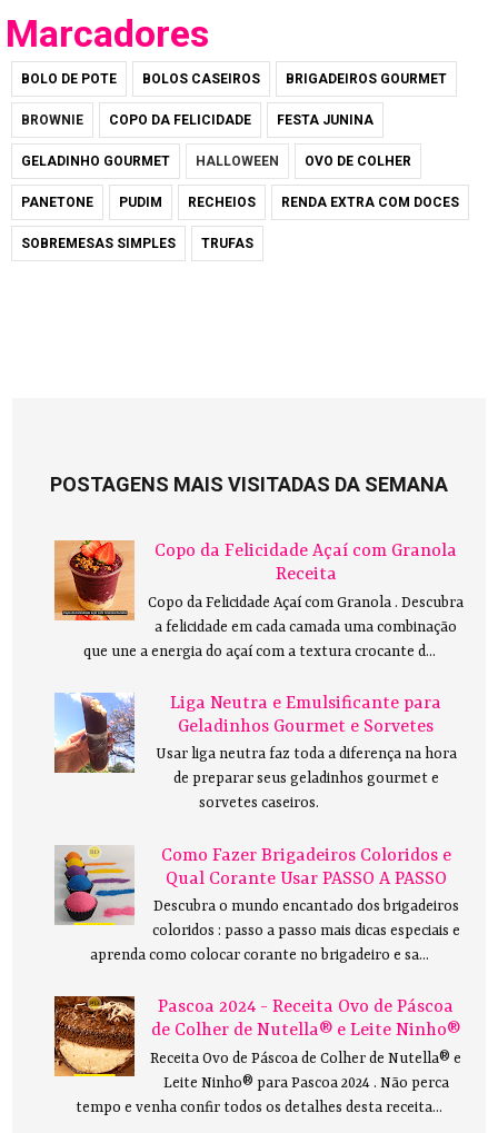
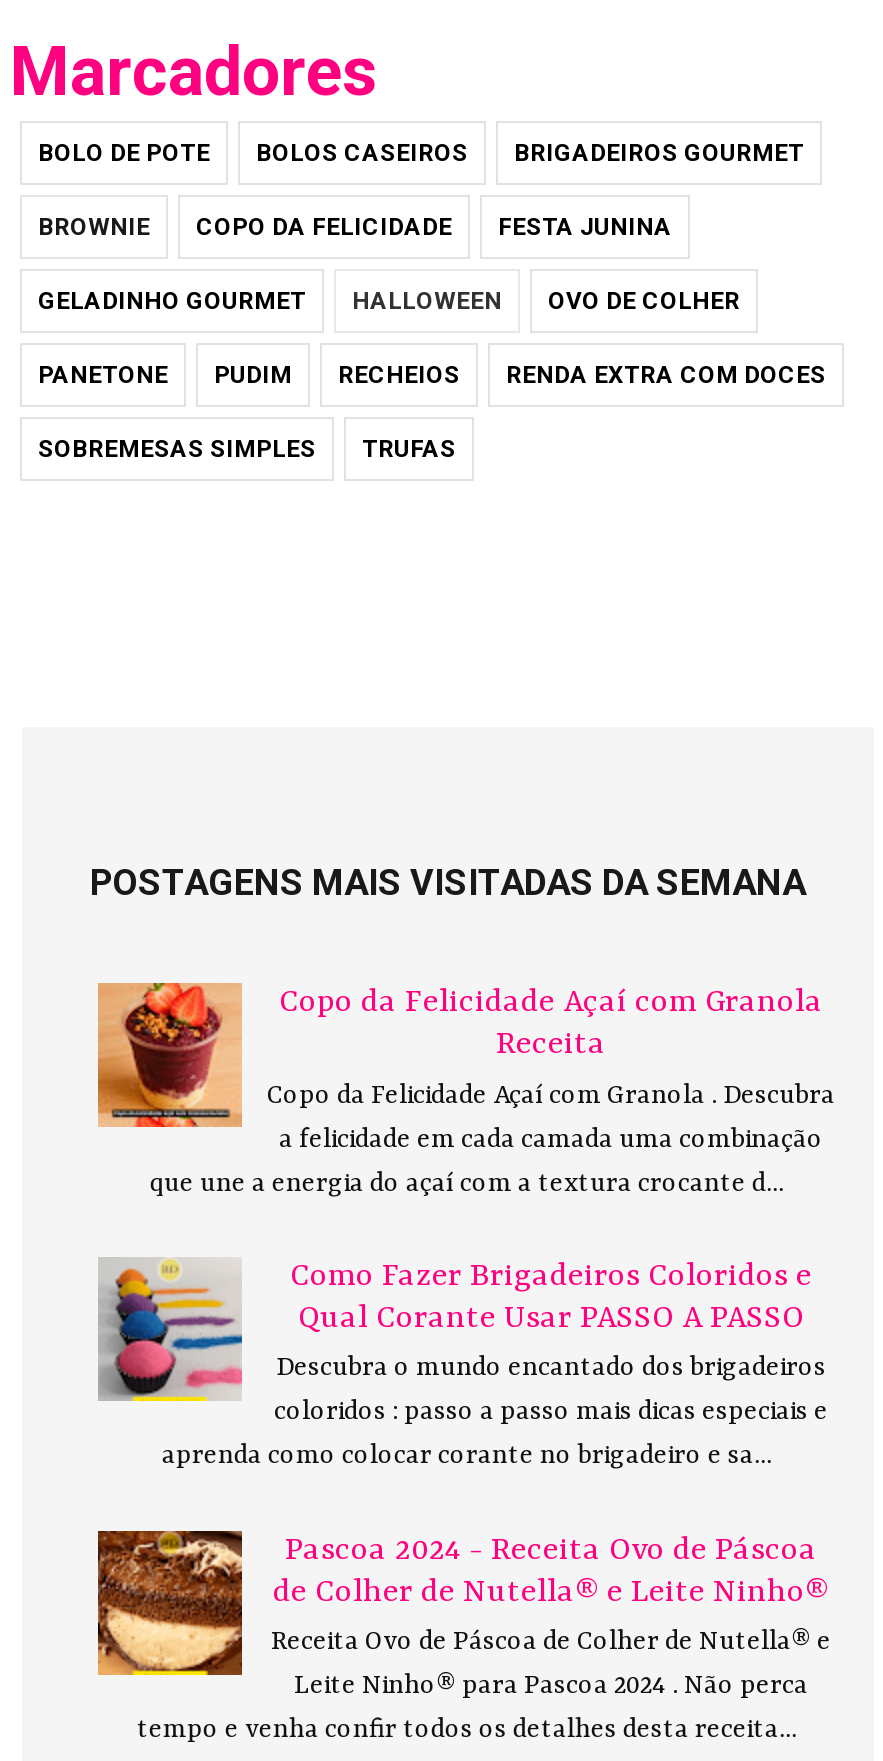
- [image]
- Liga Neutra e Emulsificante para
- Geladinhos Gourmet e Sorvetes
- Usar liga neutra faz toda a diferença na hora
- de preparar seus geladinhos gourmet e
- sorvetes caseiros.
